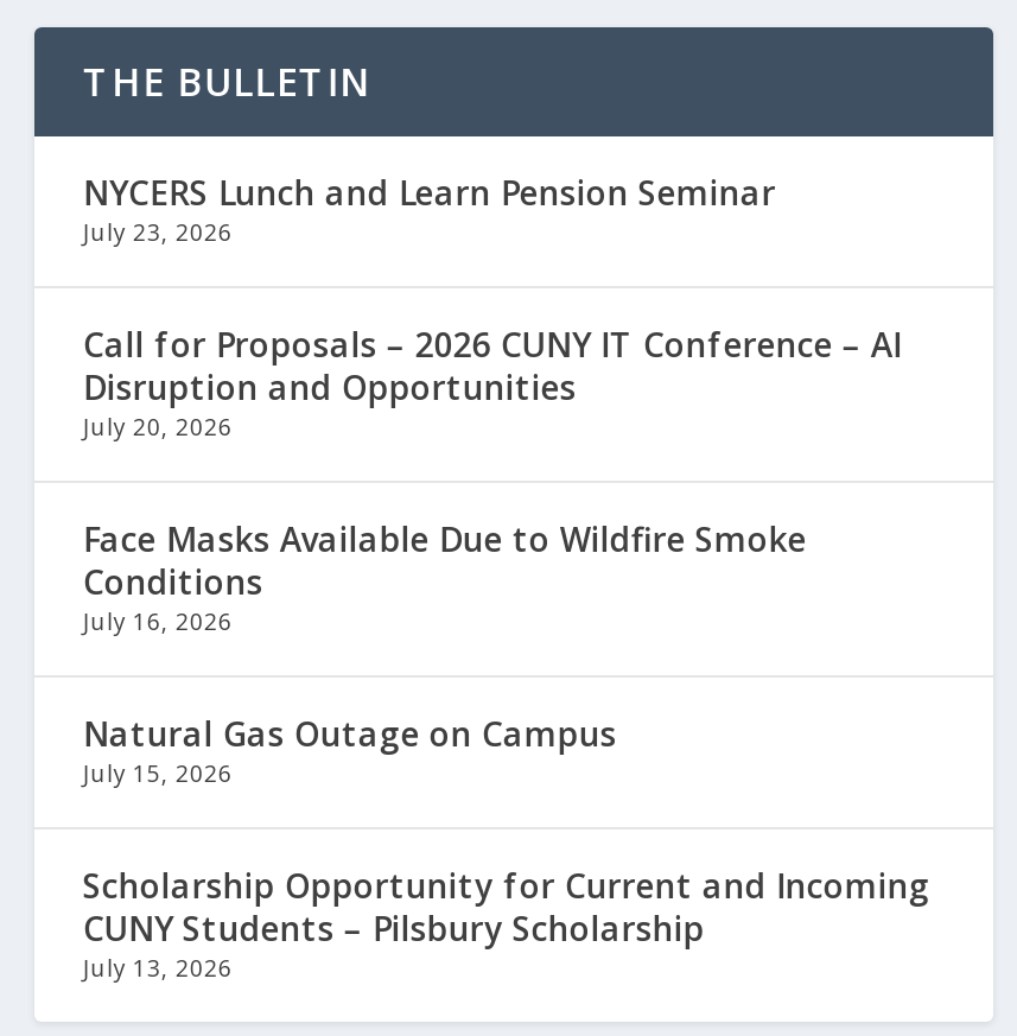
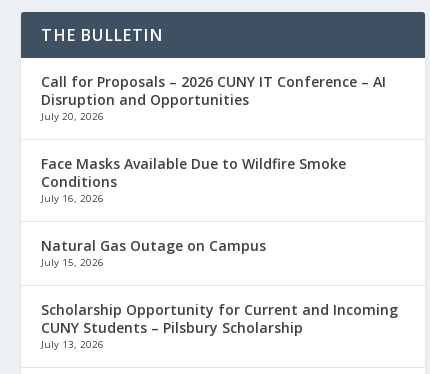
- NYCERS Lunch and Learn Pension Seminar
- July 23, 2026
